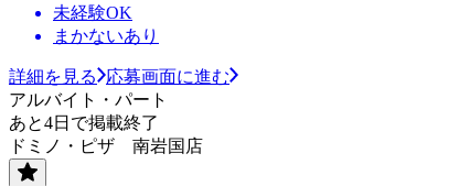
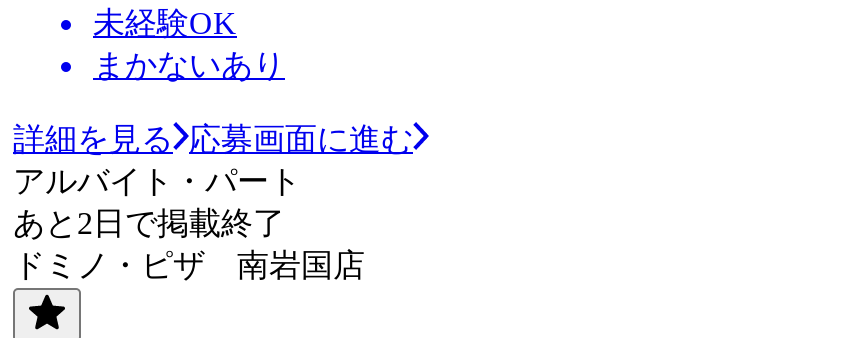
- あと4日で掲載終了
+ あと2日で掲載終了
